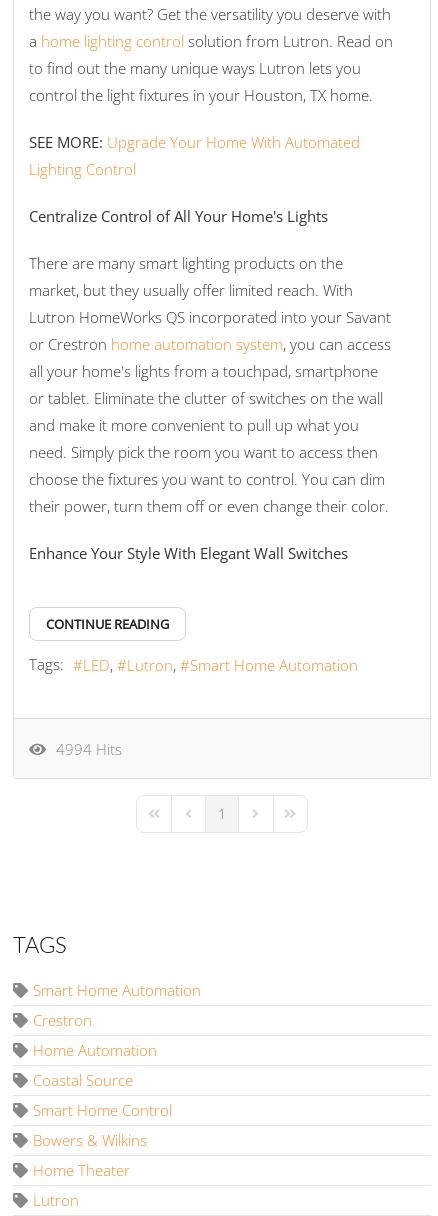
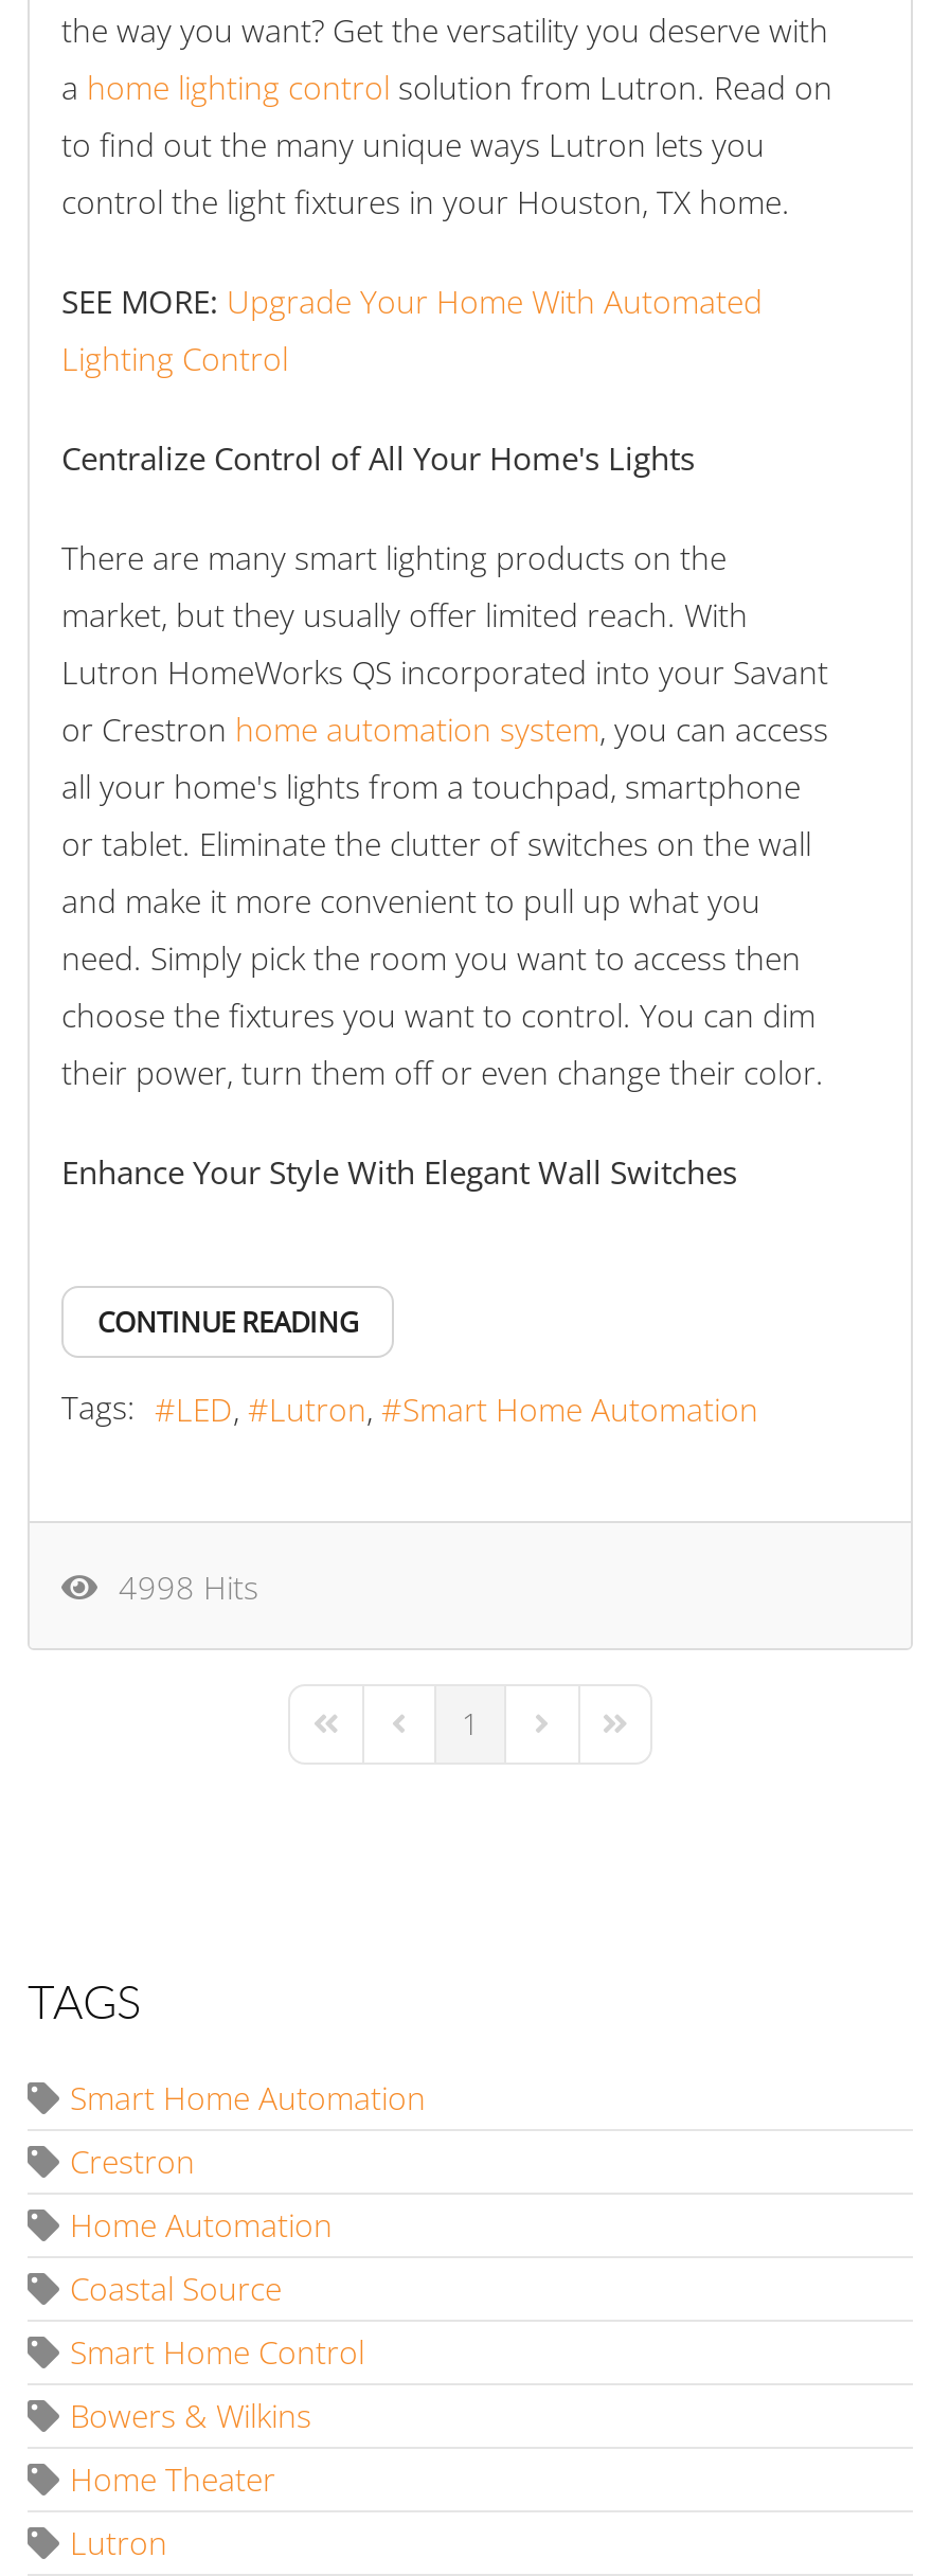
- 4994 Hits
+ 4998 Hits
